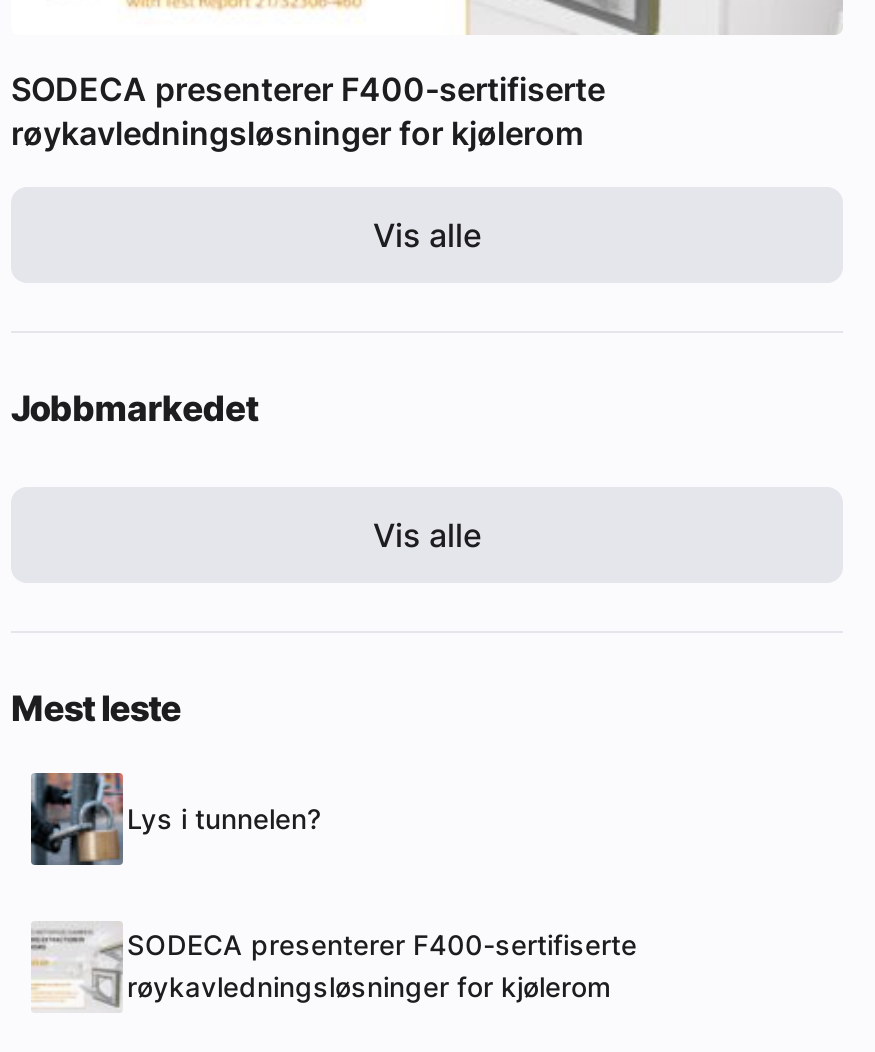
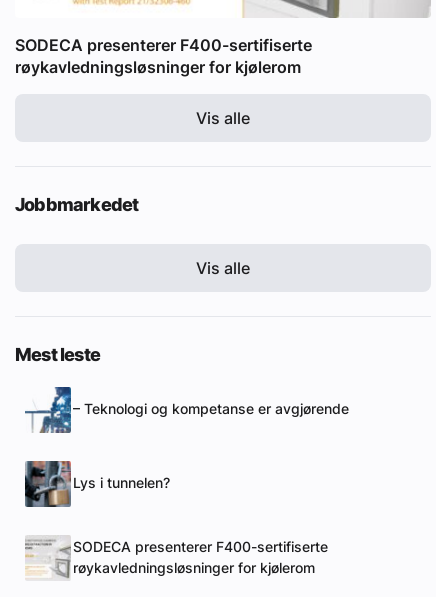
+ [image]
+ – Teknologi og kompetanse er avgjørende
